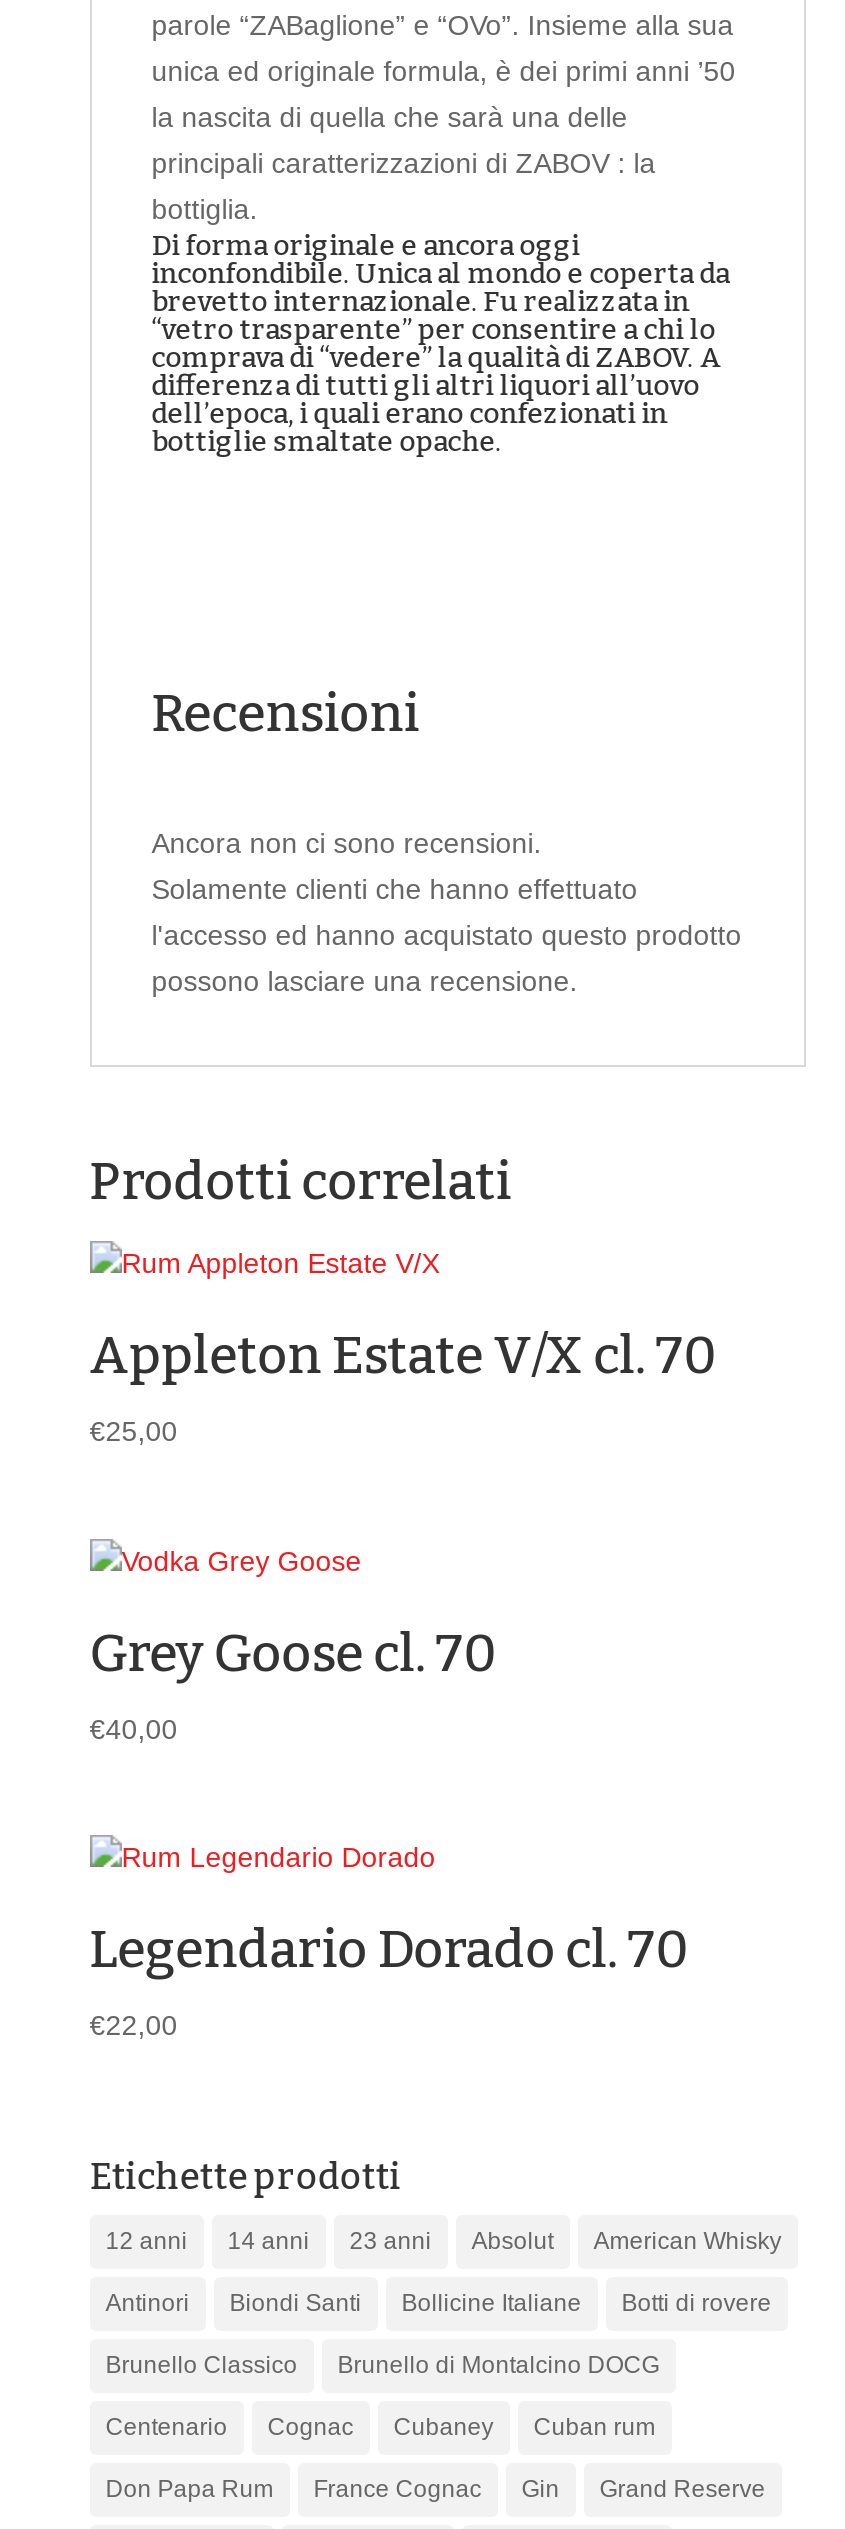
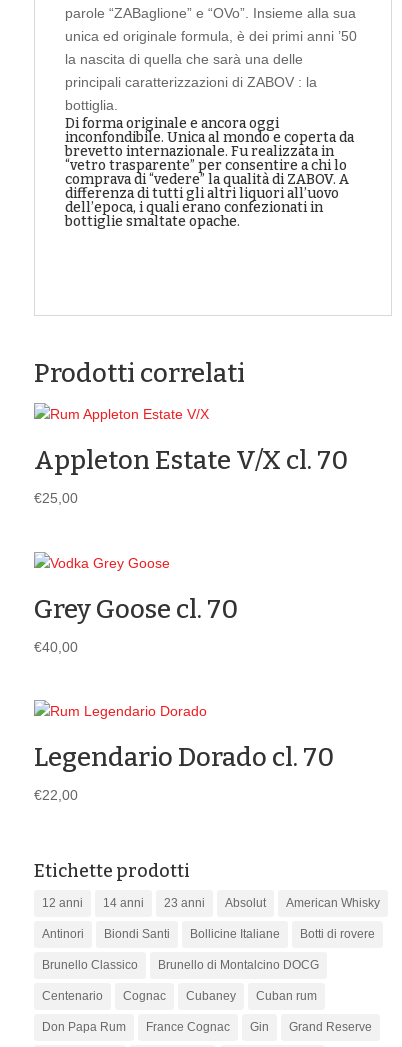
- Recensioni
- Ancora non ci sono recensioni.
- Solamente clienti che hanno effettuato
- l'accesso ed hanno acquistato questo prodotto
- possono lasciare una recensione.
